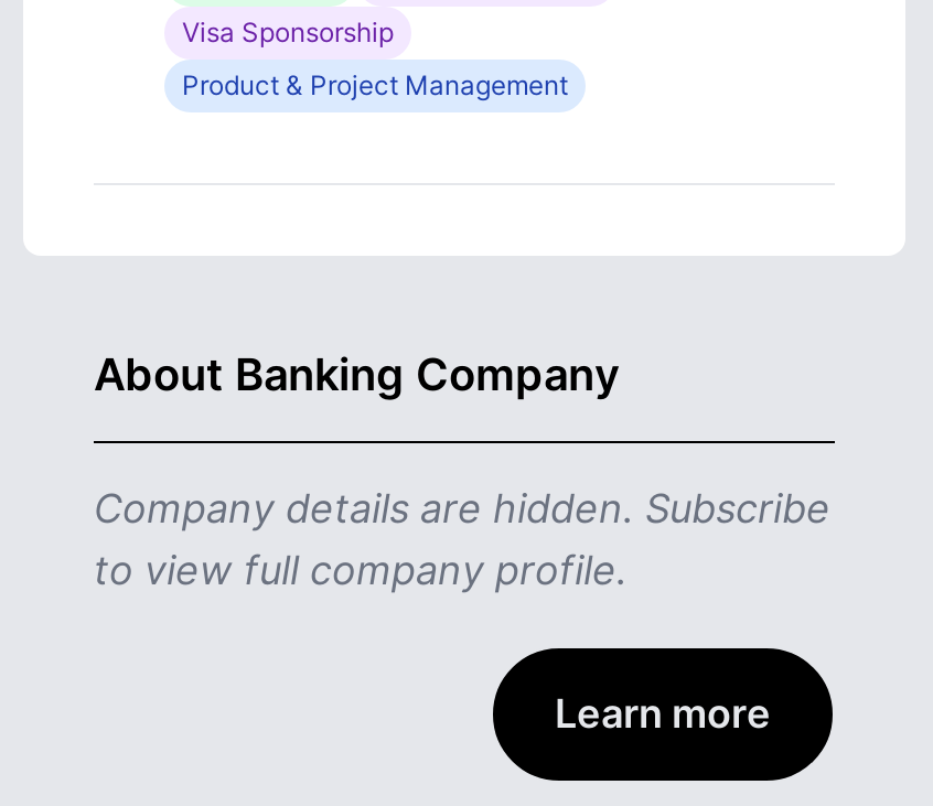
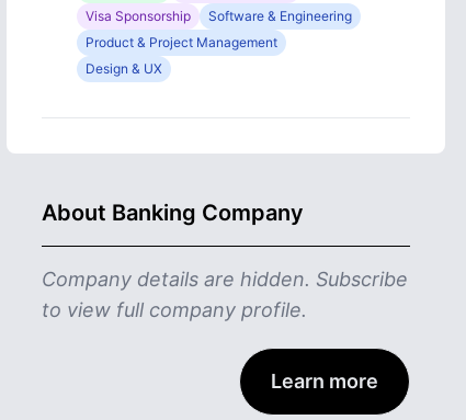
+ Software & Engineering

+ Design & UX
